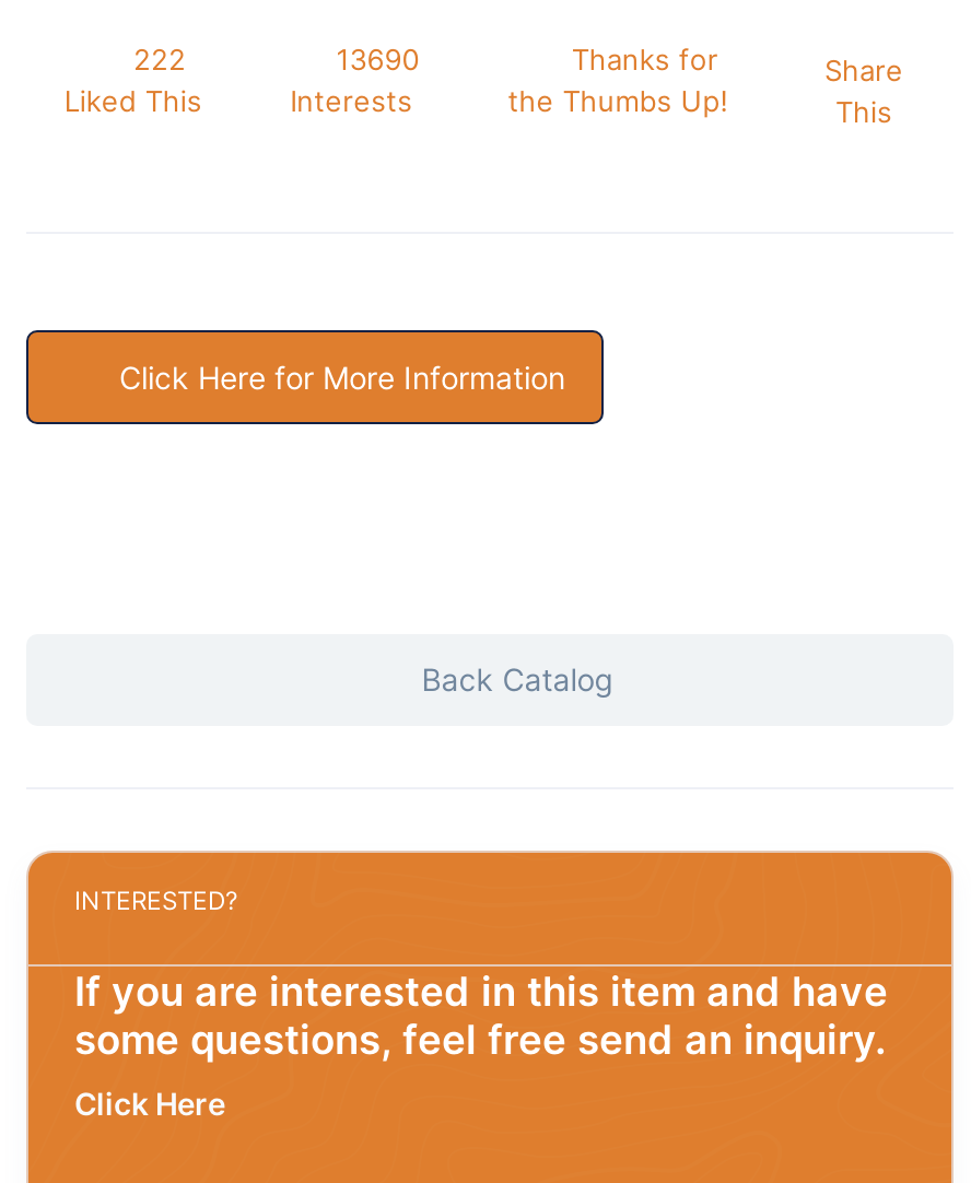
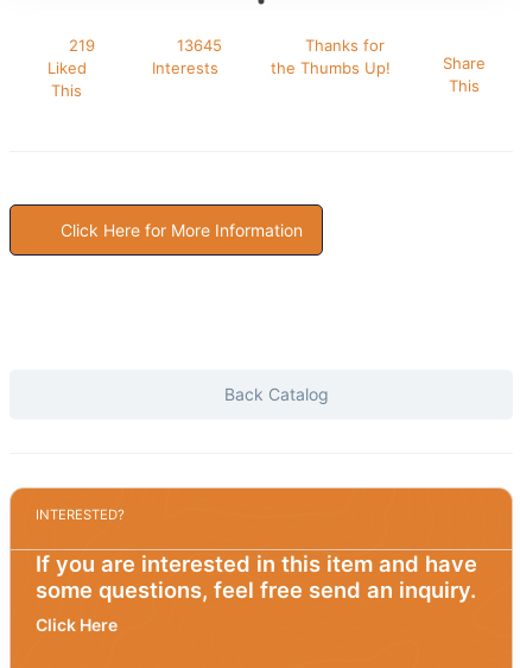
- 222
- Liked This
+ 219
+ Liked
+ This

- 13690
+ 13645
